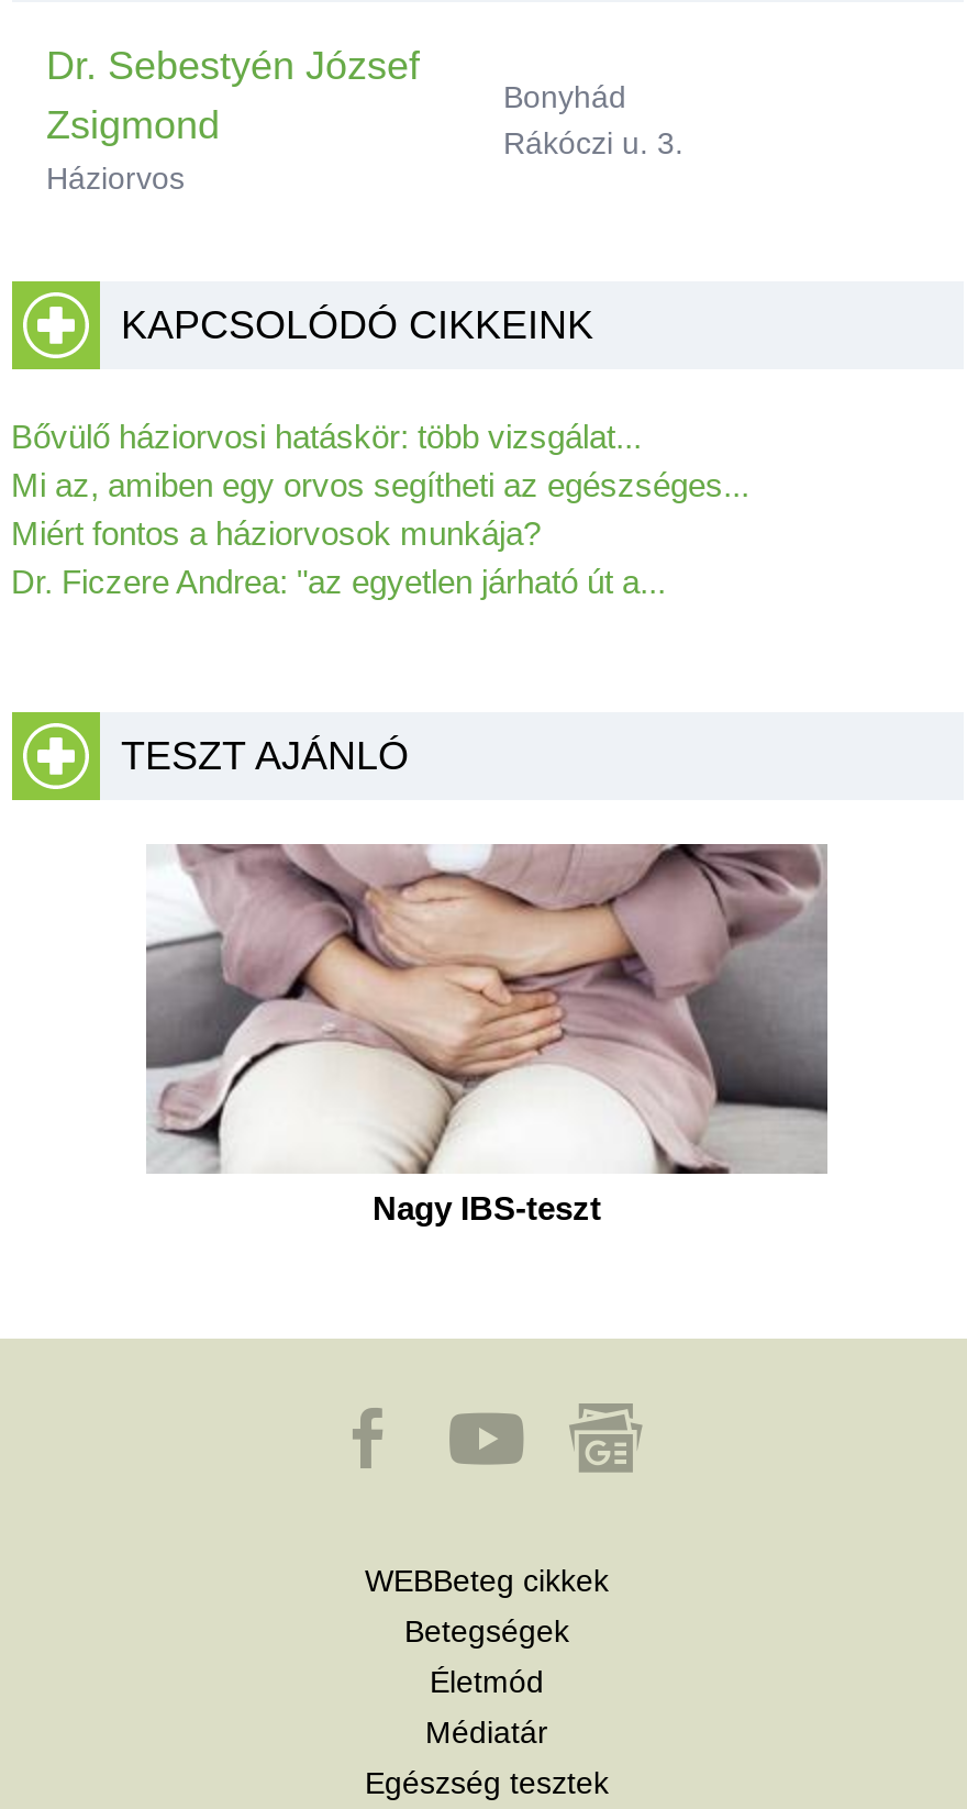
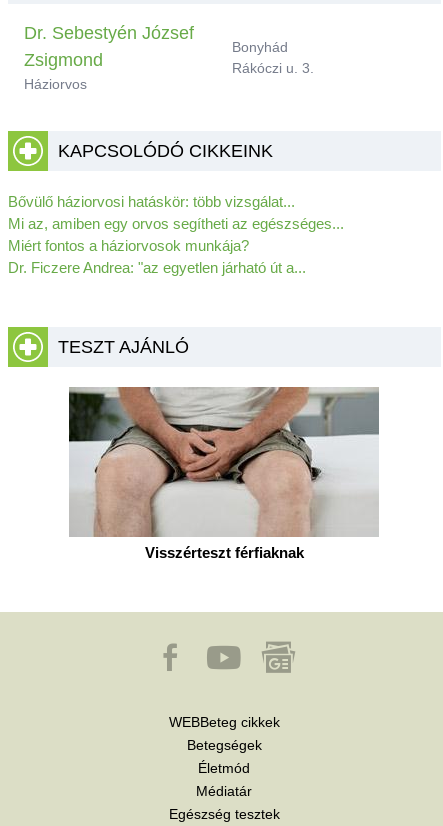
- [image]
- Nagy IBS-teszt
+ [image]
+ Visszérteszt férfiaknak
